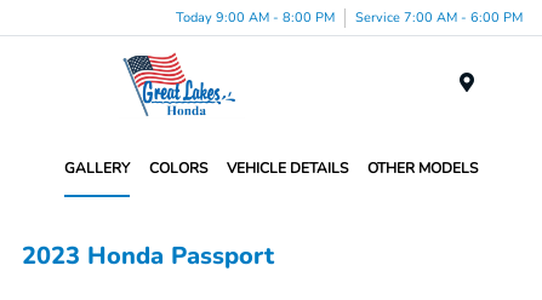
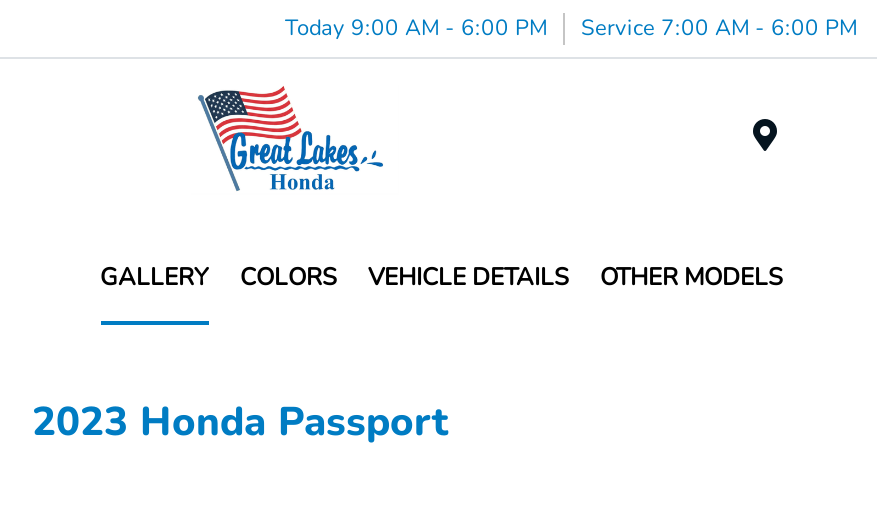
- Today 9:00 AM - 8:00 PM Service 7:00 AM - 6:00 PM
+ Today 9:00 AM - 6:00 PM Service 7:00 AM - 6:00 PM
